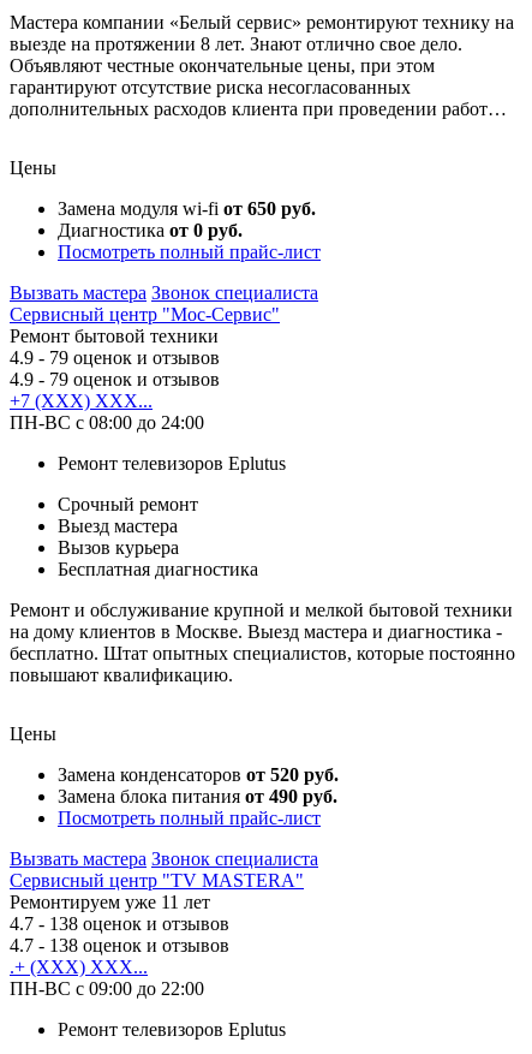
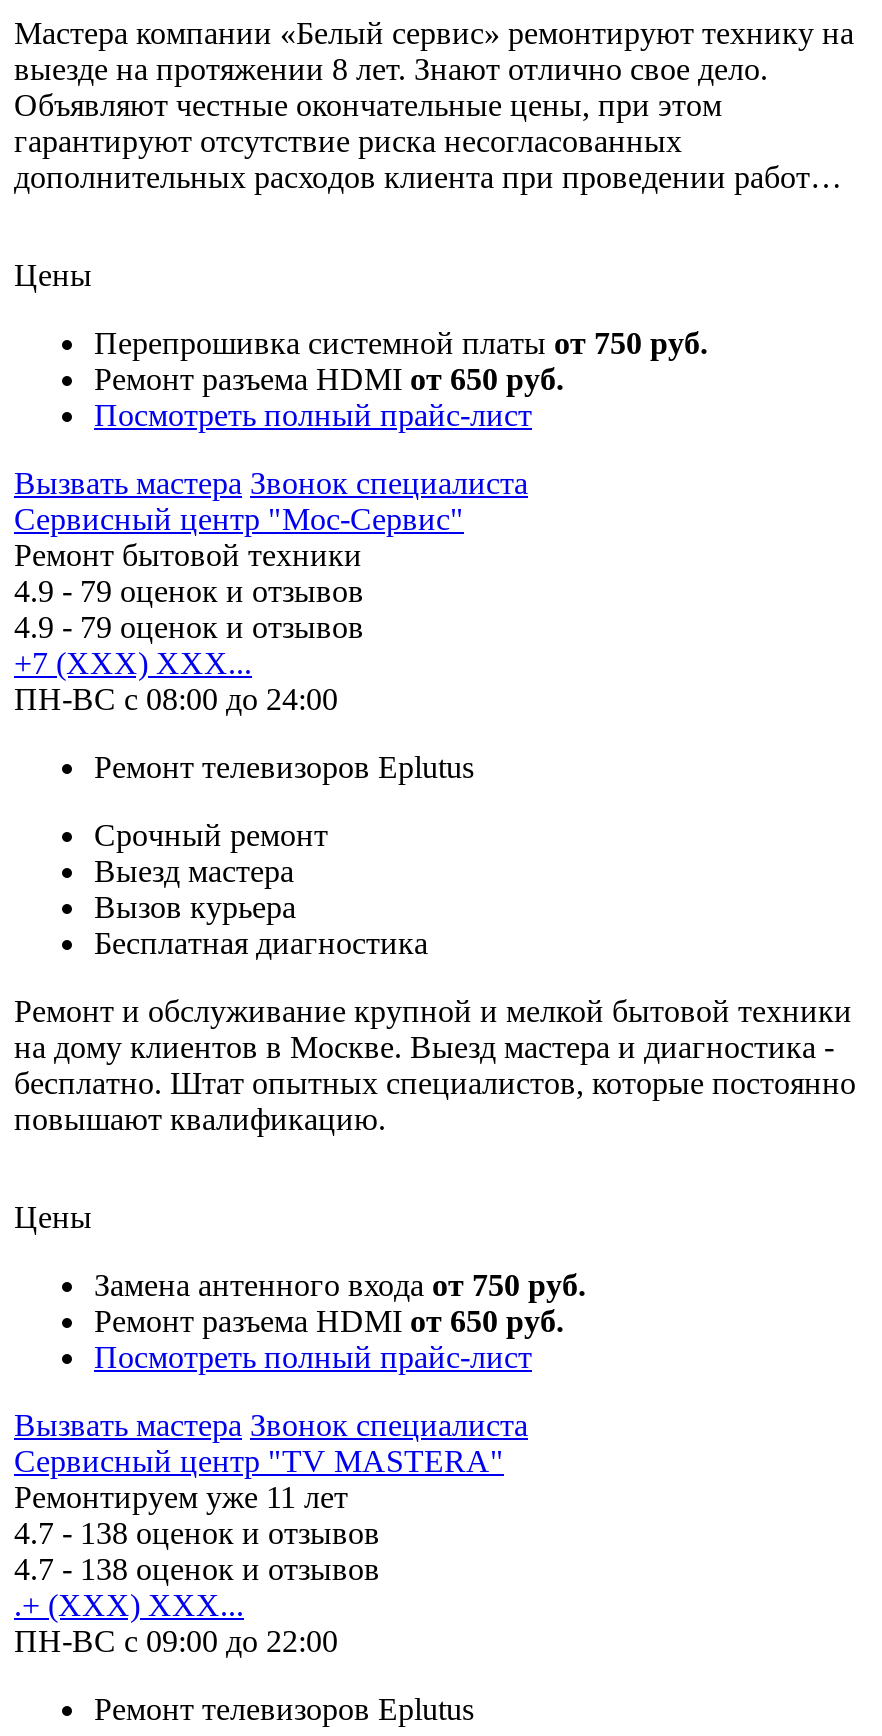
- Замена модуля wi-fi от 650 руб.
- Диагностика от 0 руб.
+ Перепрошивка системной платы от 750 руб.
+ Ремонт разъема HDMI от 650 руб.

- Замена конденсаторов от 520 руб.
- Замена блока питания от 490 руб.
+ Замена антенного входа от 750 руб.
+ Ремонт разъема HDMI от 650 руб.
